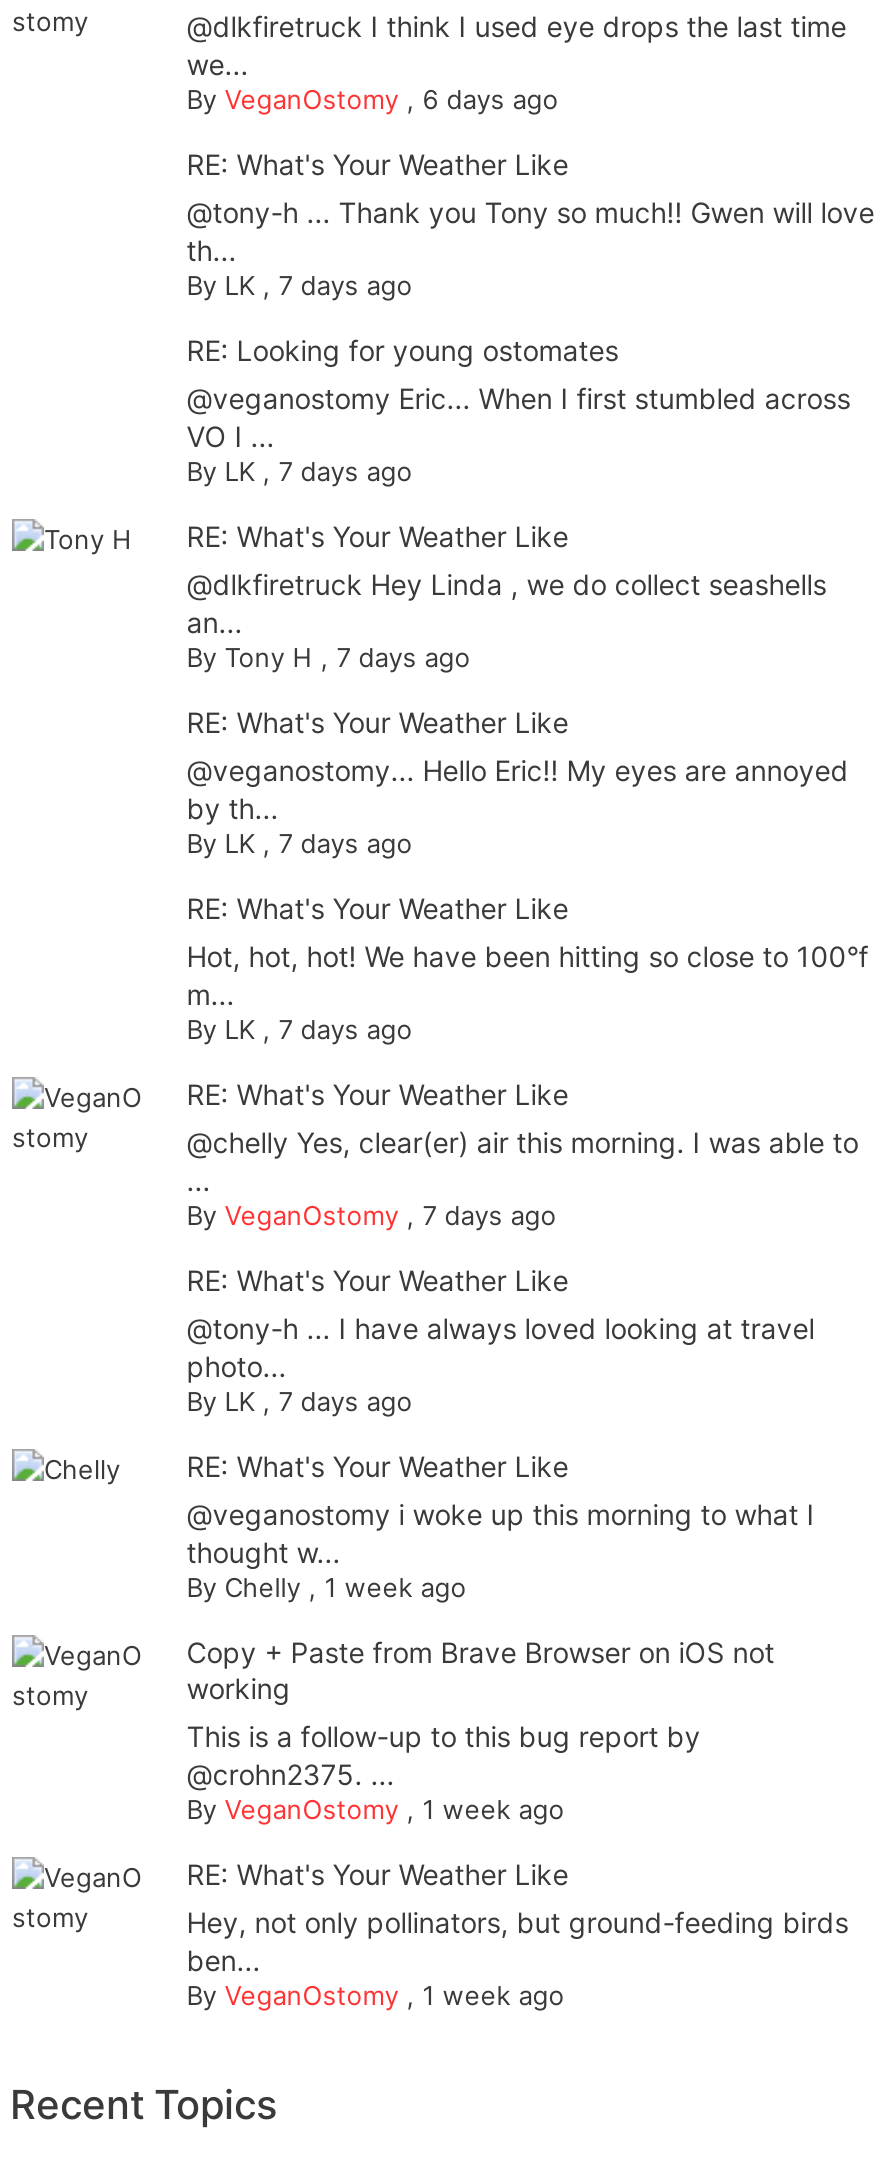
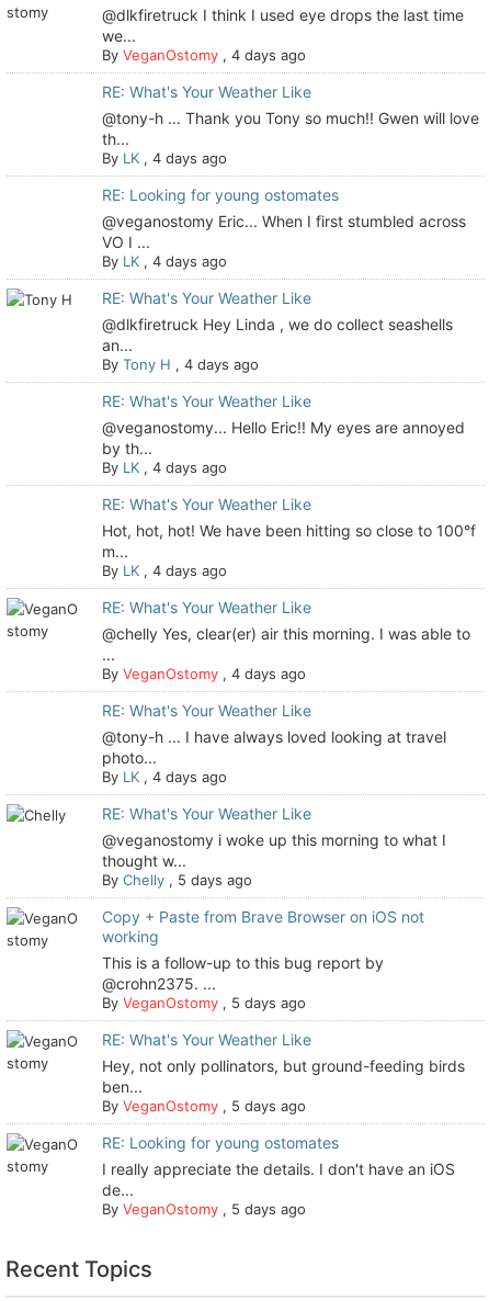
- By VeganOstomy, 6 days ago
+ By VeganOstomy, 4 days ago

- By LK, 7 days ago
+ By LK, 4 days ago

- By LK, 7 days ago
+ By LK, 4 days ago

- By Tony H, 7 days ago
+ By Tony H, 4 days ago

- By LK, 7 days ago
+ By LK, 4 days ago

- By LK, 7 days ago
+ By LK, 4 days ago

- By VeganOstomy, 7 days ago
+ By VeganOstomy, 4 days ago

- By LK, 7 days ago
+ By LK, 4 days ago

- By Chelly, 1 week ago
+ By Chelly, 5 days ago

- By VeganOstomy, 1 week ago
+ By VeganOstomy, 5 days ago

- By VeganOstomy, 1 week ago
+ By VeganOstomy, 5 days ago
+ RE: Looking for young ostomates
+ I really appreciate the details. I don't have an iOS
+ de...
+ By VeganOstomy, 5 days ago
